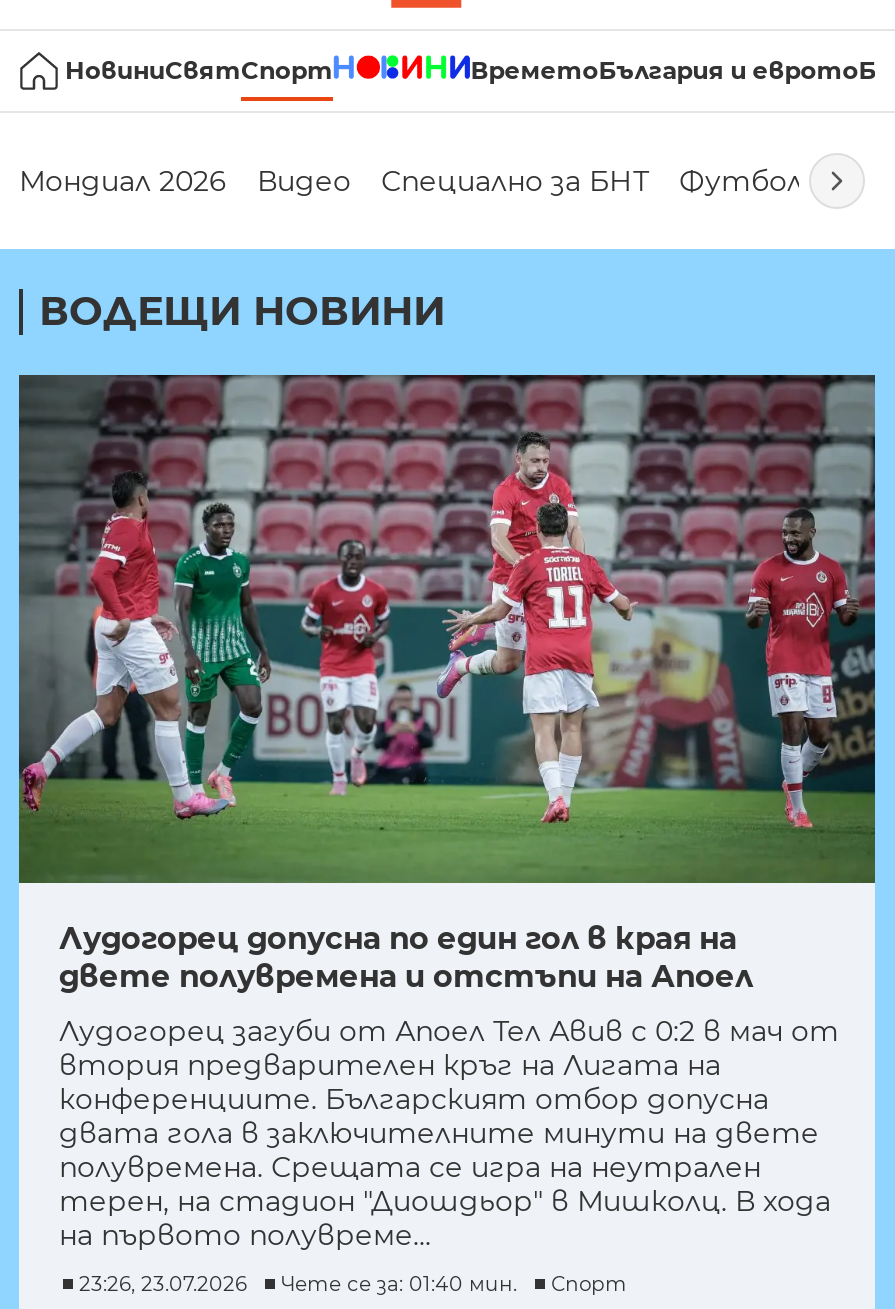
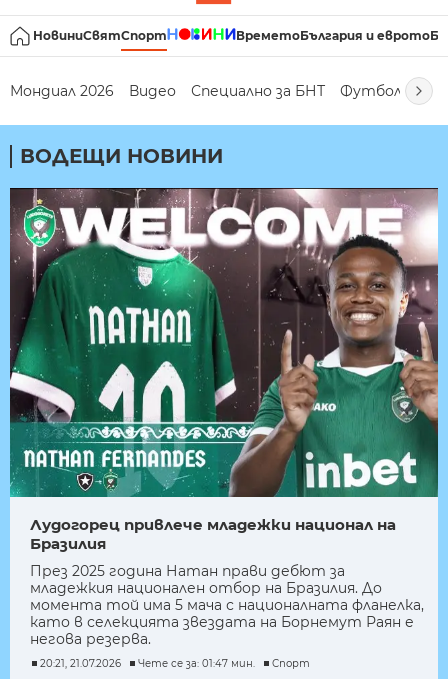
- [image]
- Лудогорец допусна по един гол в края на
- двете полувремена и отстъпи на Апоел
+ [image]
+ Лудогорец привлече младежки национал на
+ Бразилия

- Лудогорец загуби от Апоел Тел Авив с 0:2 в мач от
- втория предварителен кръг на Лигата на
- конференциите. Българският отбор допусна
- двата гола в заключителните минути на двете
- полувремена. Срещата се игра на неутрален
- терен, на стадион "Диошдьор" в Мишколц. В хода
- на първото полувреме...
+ През 2025 година Натан прави дебют за
+ младежкия национален отбор на Бразилия. До
+ момента той има 5 мача с националната фланелка,
+ като в селекцията звездата на Борнемут Раян е
+ негова резерва.

- 23:26, 23.07.2026
- Чете се за: 01:40 мин.
+ 20:21, 21.07.2026
+ Чете се за: 01:47 мин.
